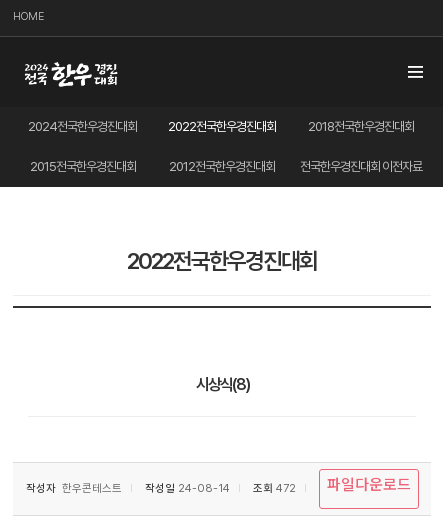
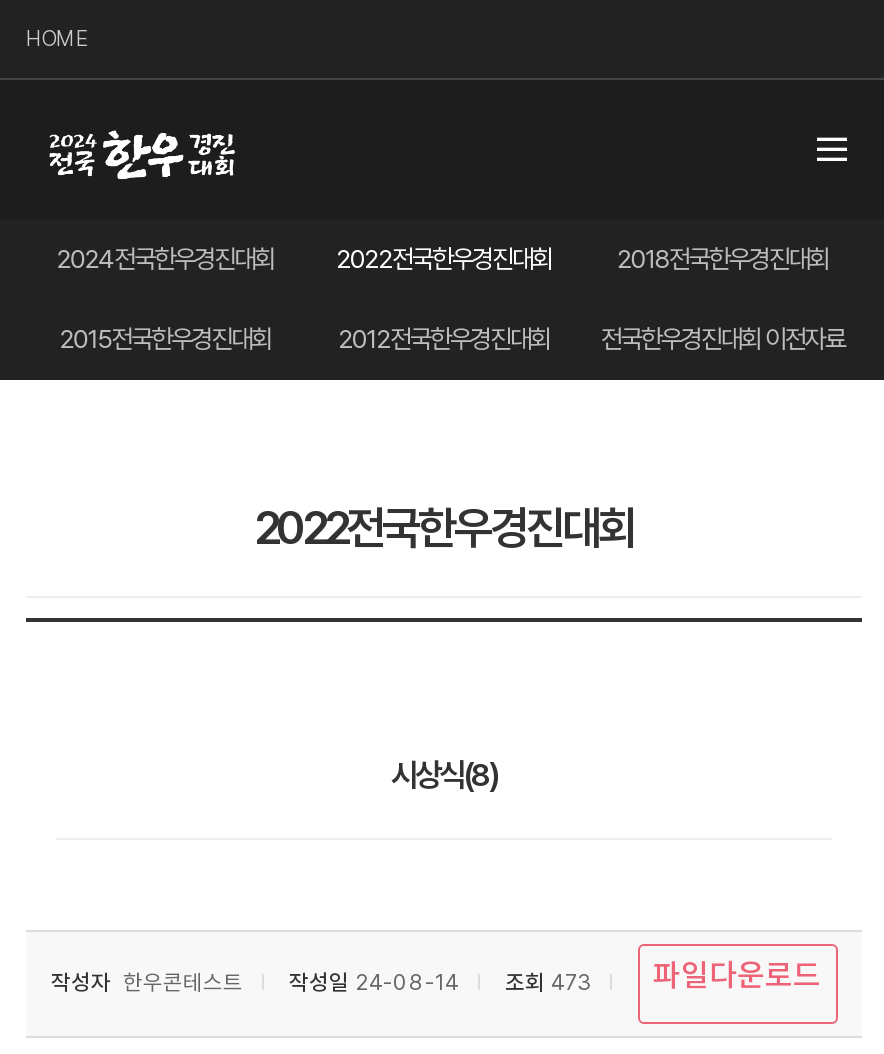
- 작성자 한우콘테스트 작성일 24-08-14 조회 472
+ 작성자 한우콘테스트 작성일 24-08-14 조회 473
